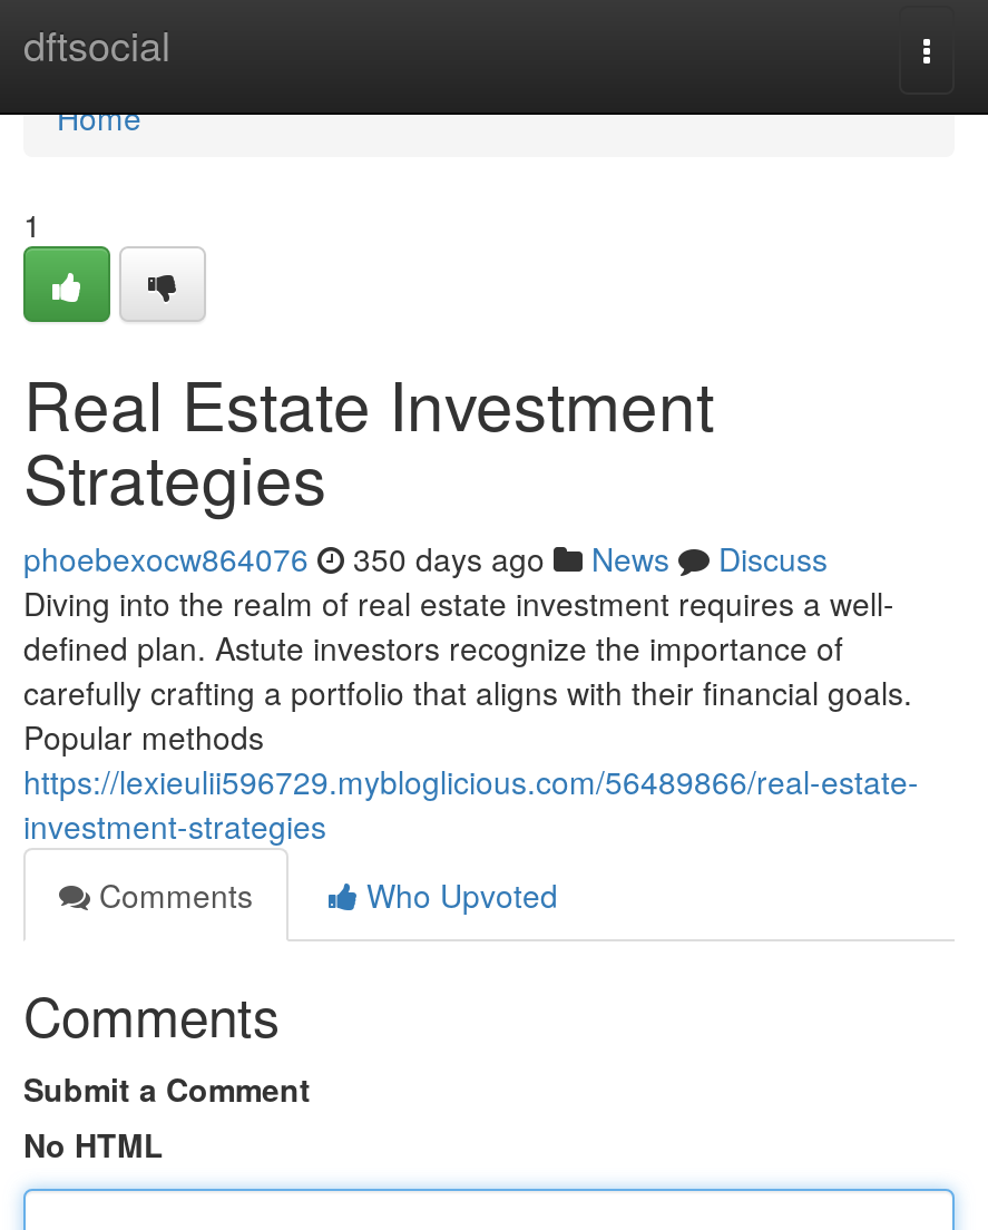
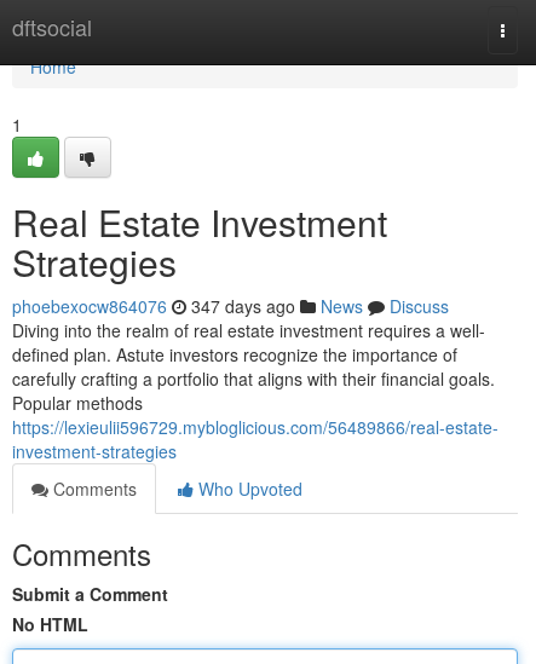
- phoebexocw864076 350 days ago News Discuss
+ phoebexocw864076 347 days ago News Discuss
